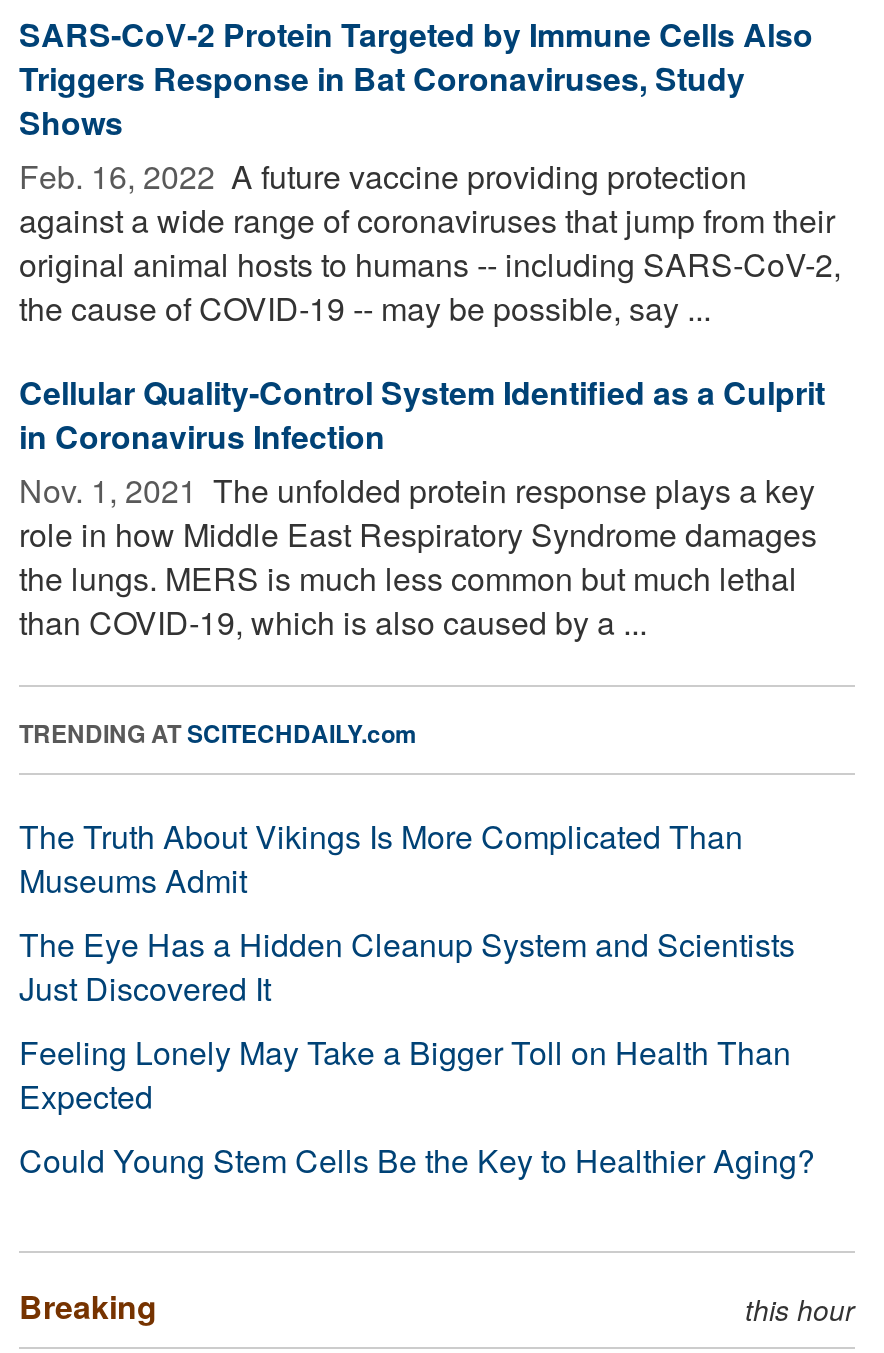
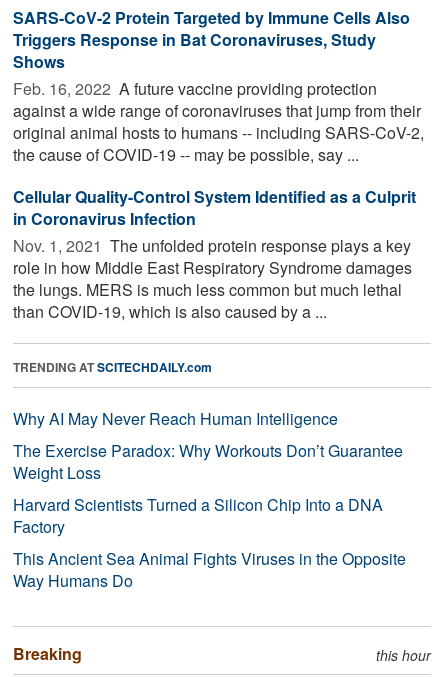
- The Truth About Vikings Is More Complicated Than
- Museums Admit
- The Eye Has a Hidden Cleanup System and Scientists
- Just Discovered It
- Feeling Lonely May Take a Bigger Toll on Health Than
- Expected
- Could Young Stem Cells Be the Key to Healthier Aging?
+ Why AI May Never Reach Human Intelligence
+ The Exercise Paradox: Why Workouts Don’t Guarantee
+ Weight Loss
+ Harvard Scientists Turned a Silicon Chip Into a DNA
+ Factory
+ This Ancient Sea Animal Fights Viruses in the Opposite
+ Way Humans Do
